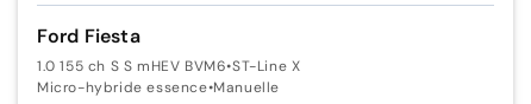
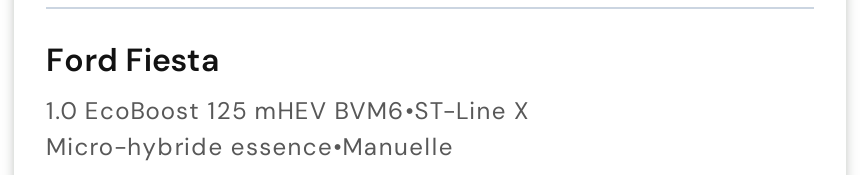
- 1.0 155 ch S S mHEV BVM6•ST-Line X
+ 1.0 EcoBoost 125 mHEV BVM6•ST-Line X
